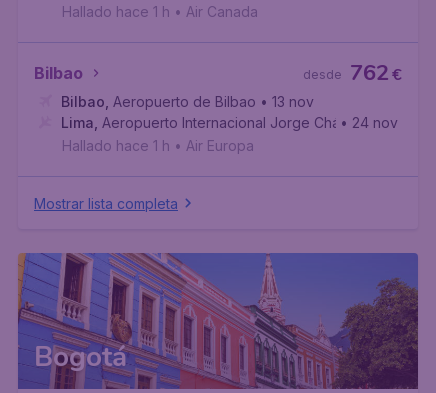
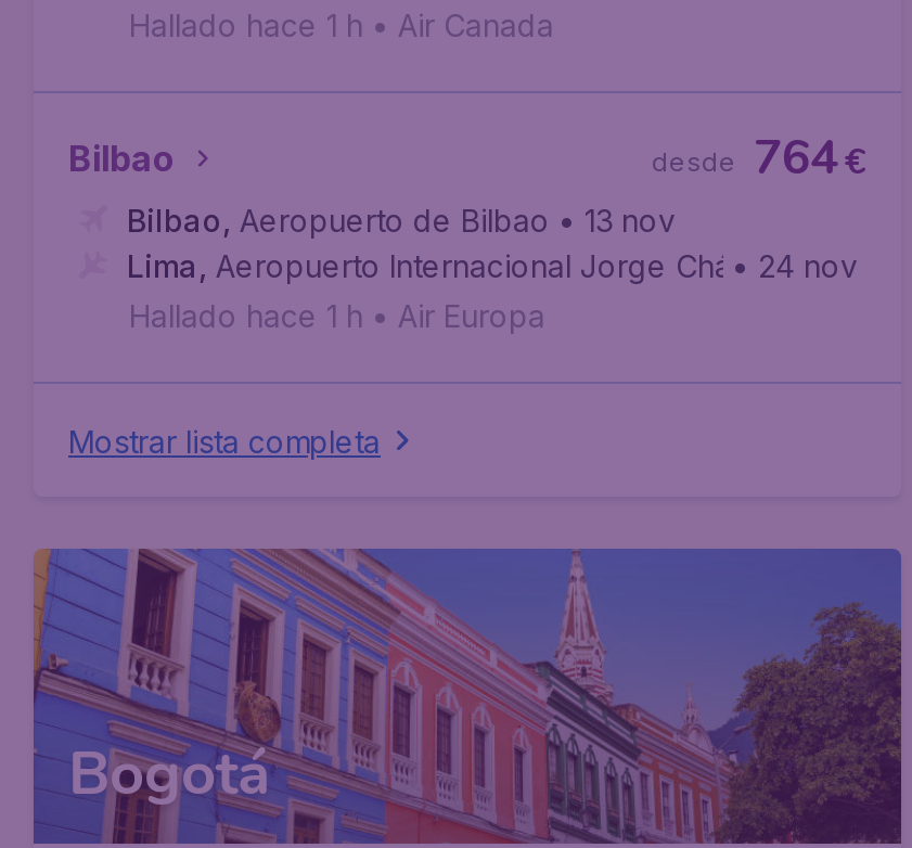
- 762
+ 764
